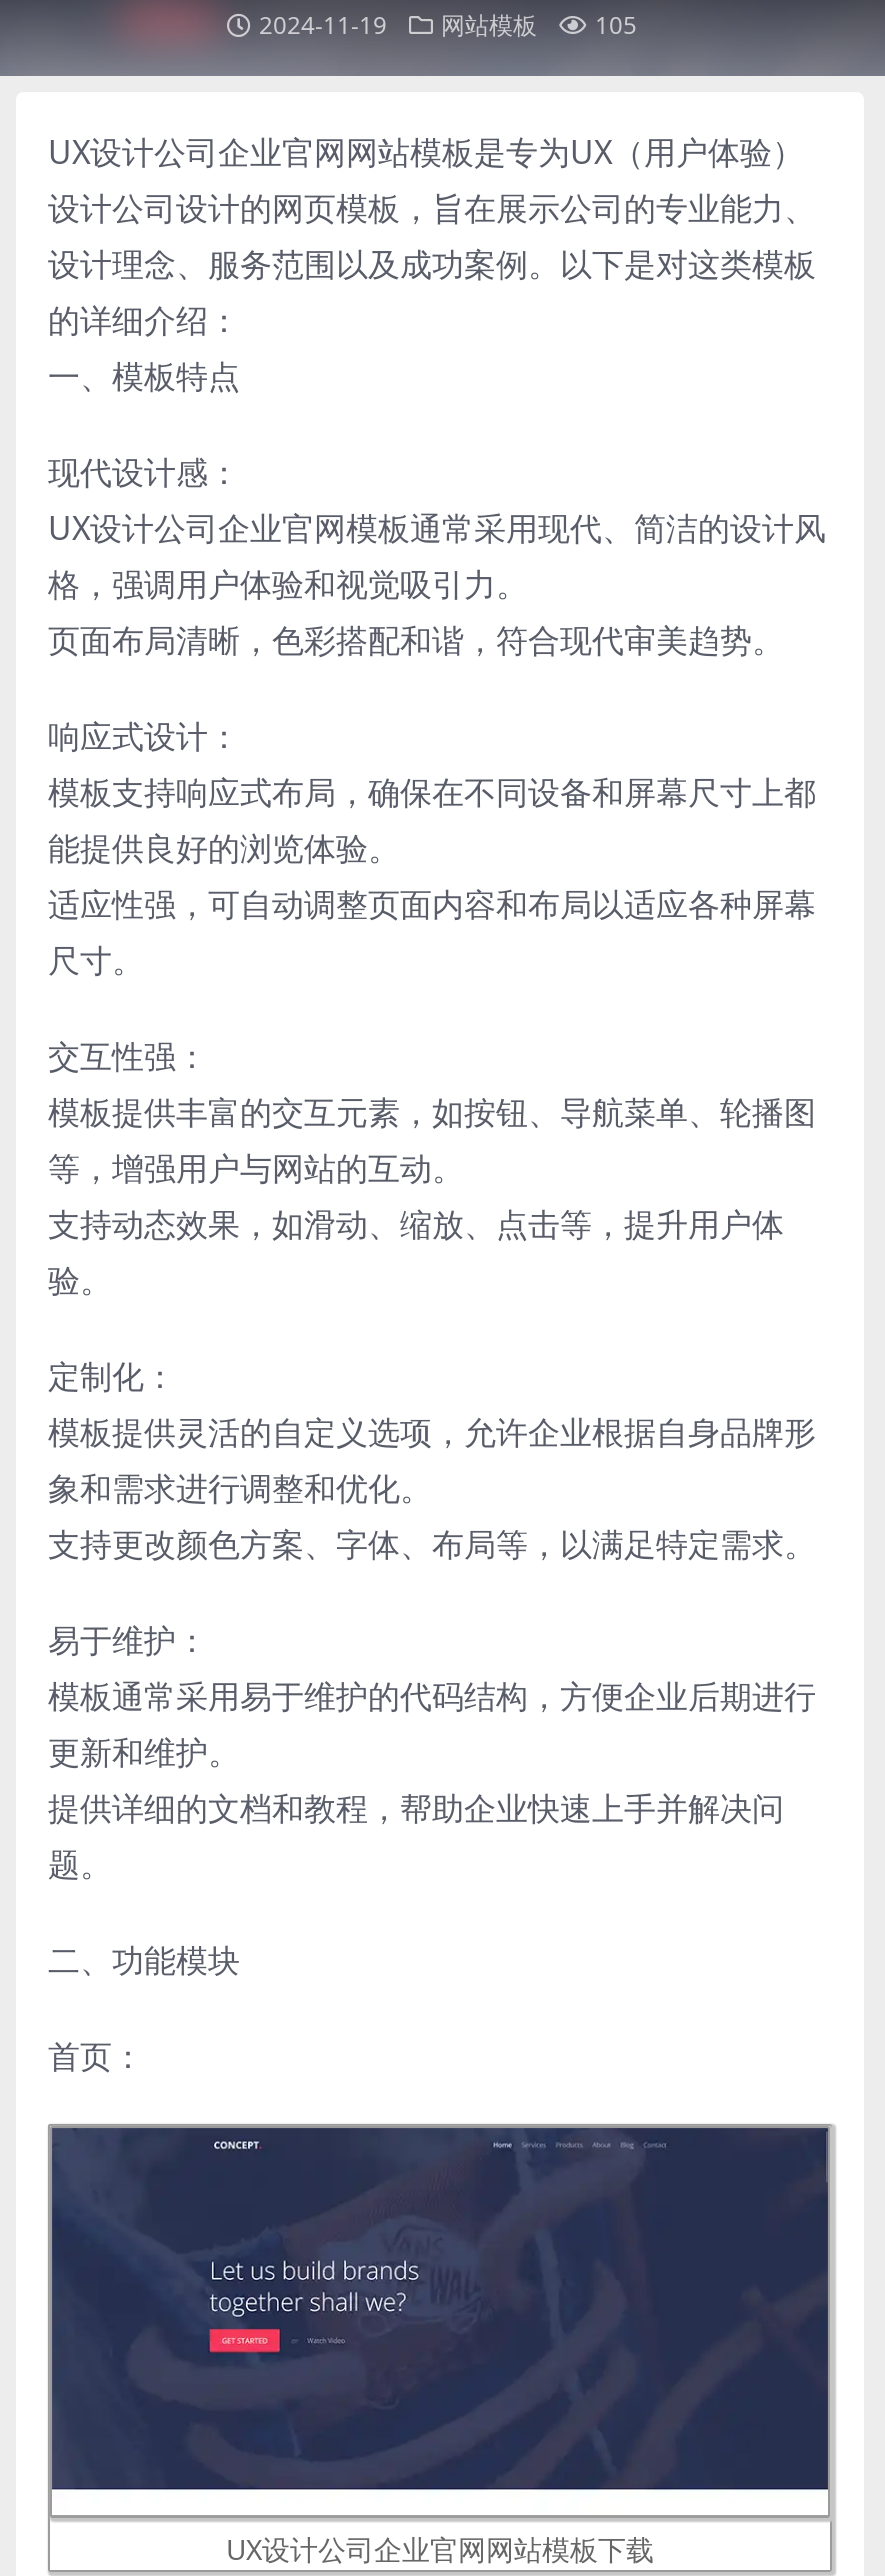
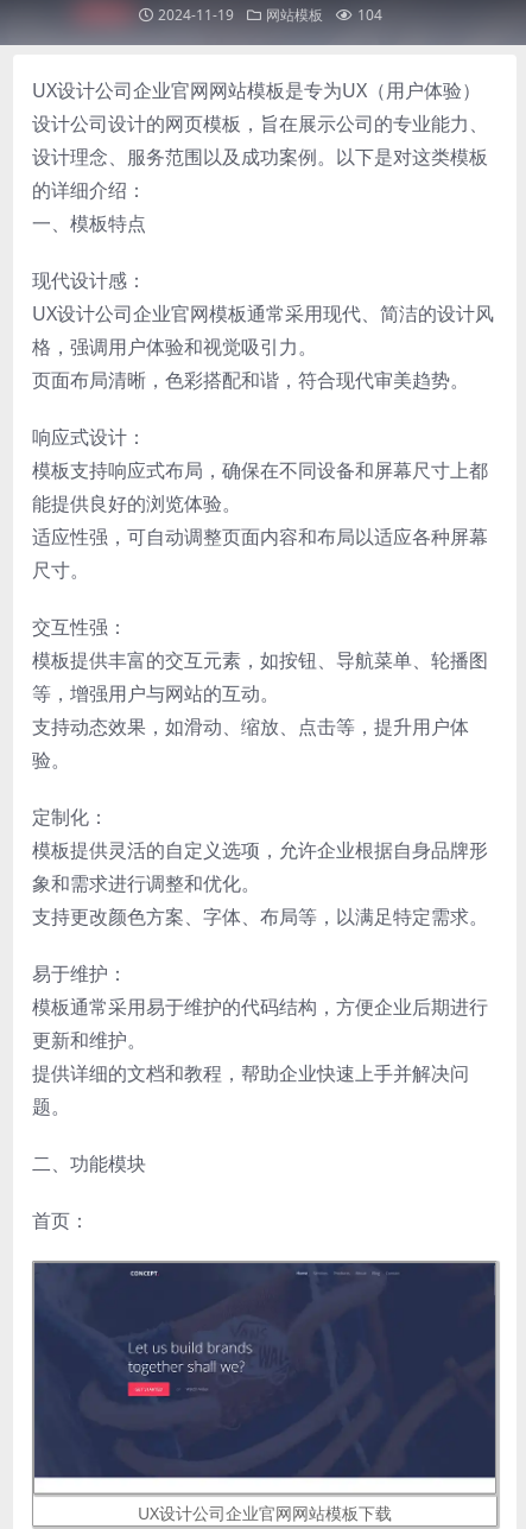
- 2024-11-19 网站模板 105
+ 2024-11-19 网站模板 104
